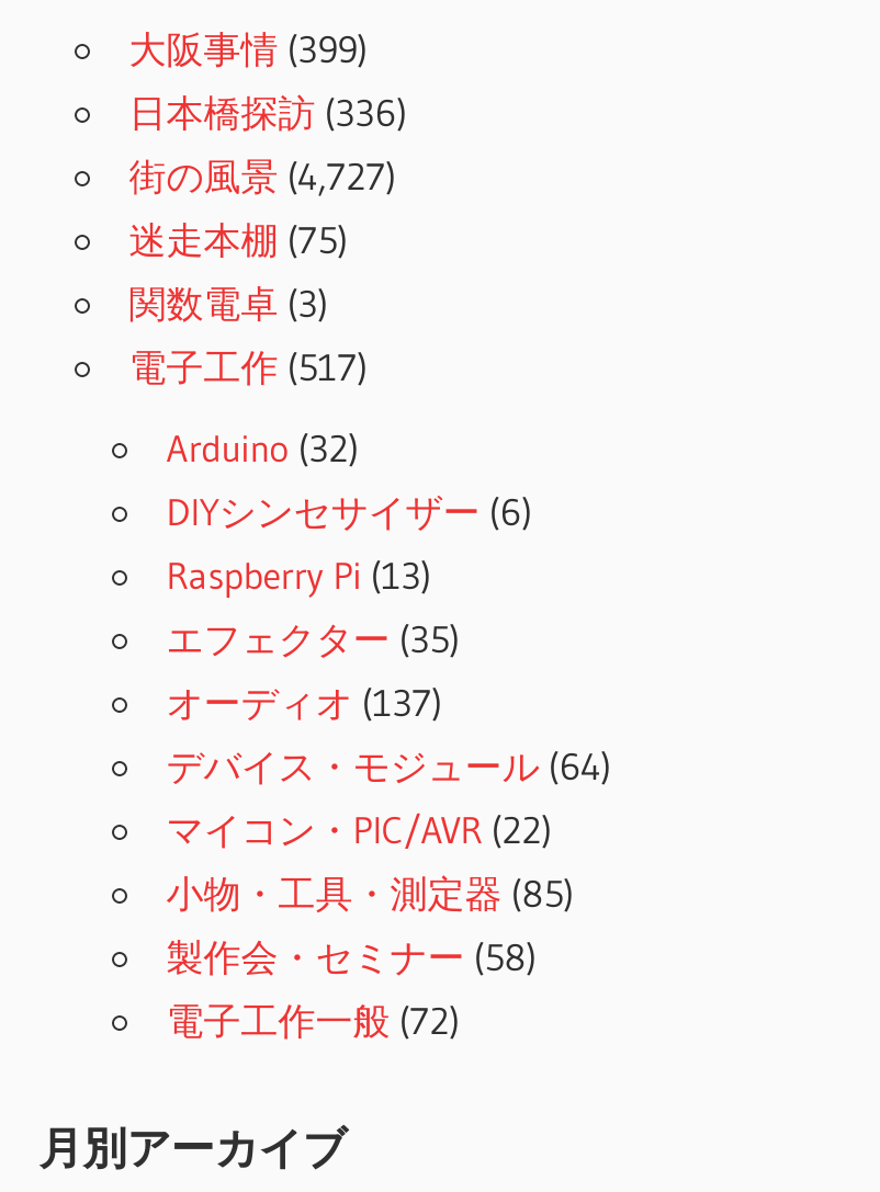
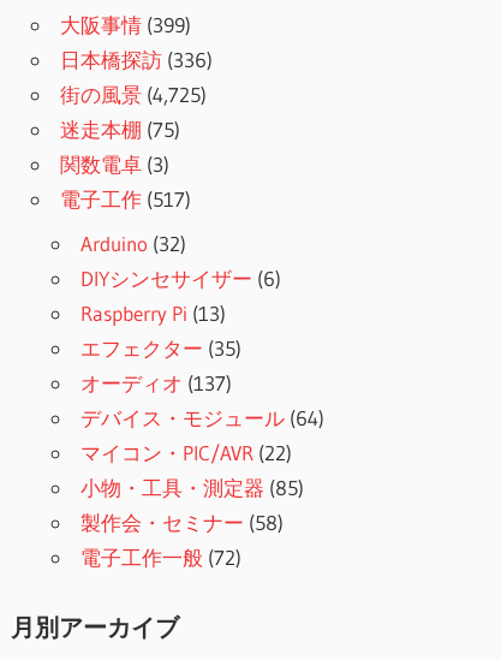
- 街の風景(4,727)
+ 街の風景(4,725)
